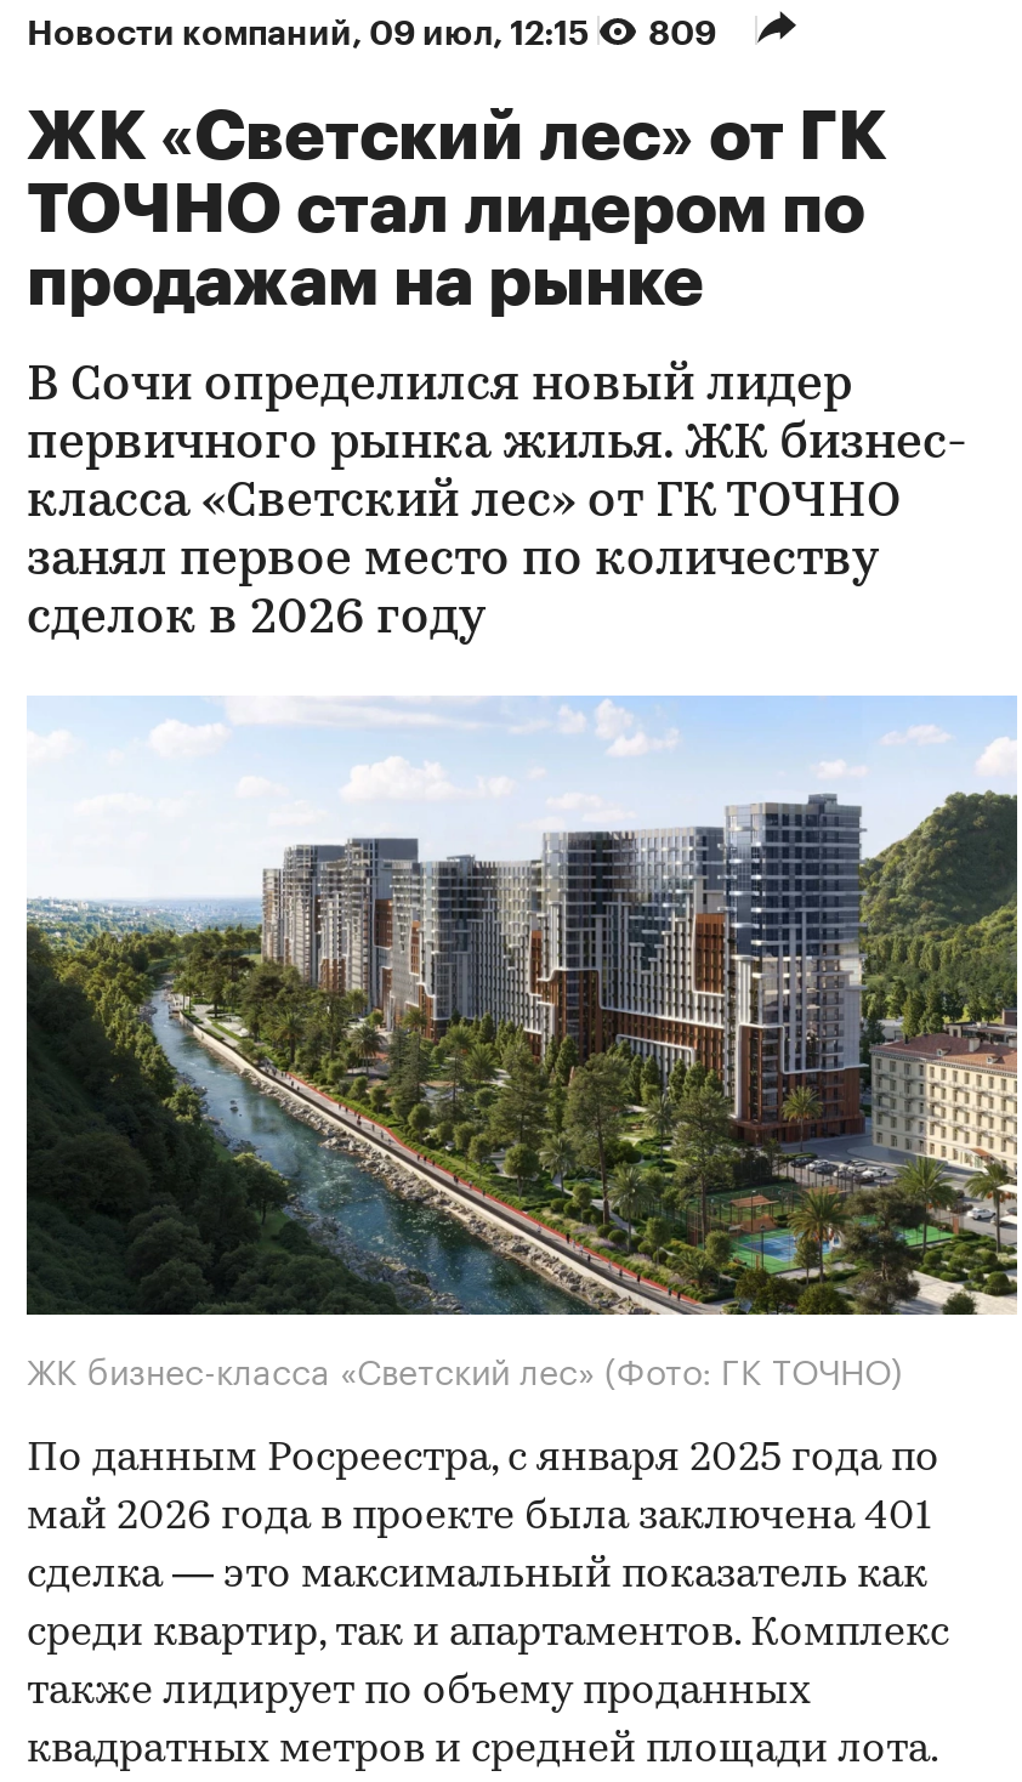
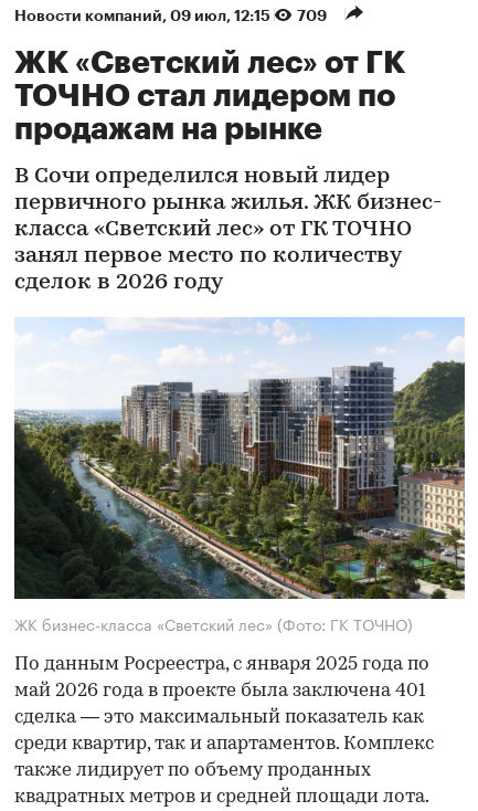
- Новости компаний, 09 июл, 12:15 809
+ Новости компаний, 09 июл, 12:15 709
